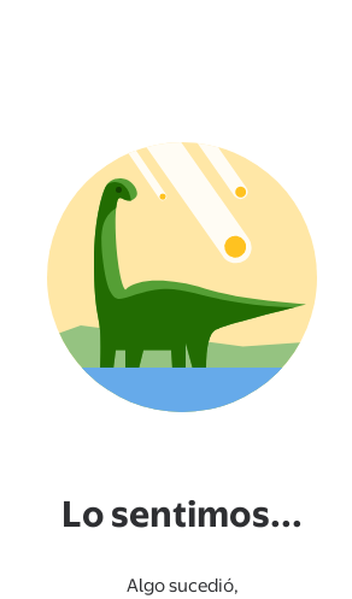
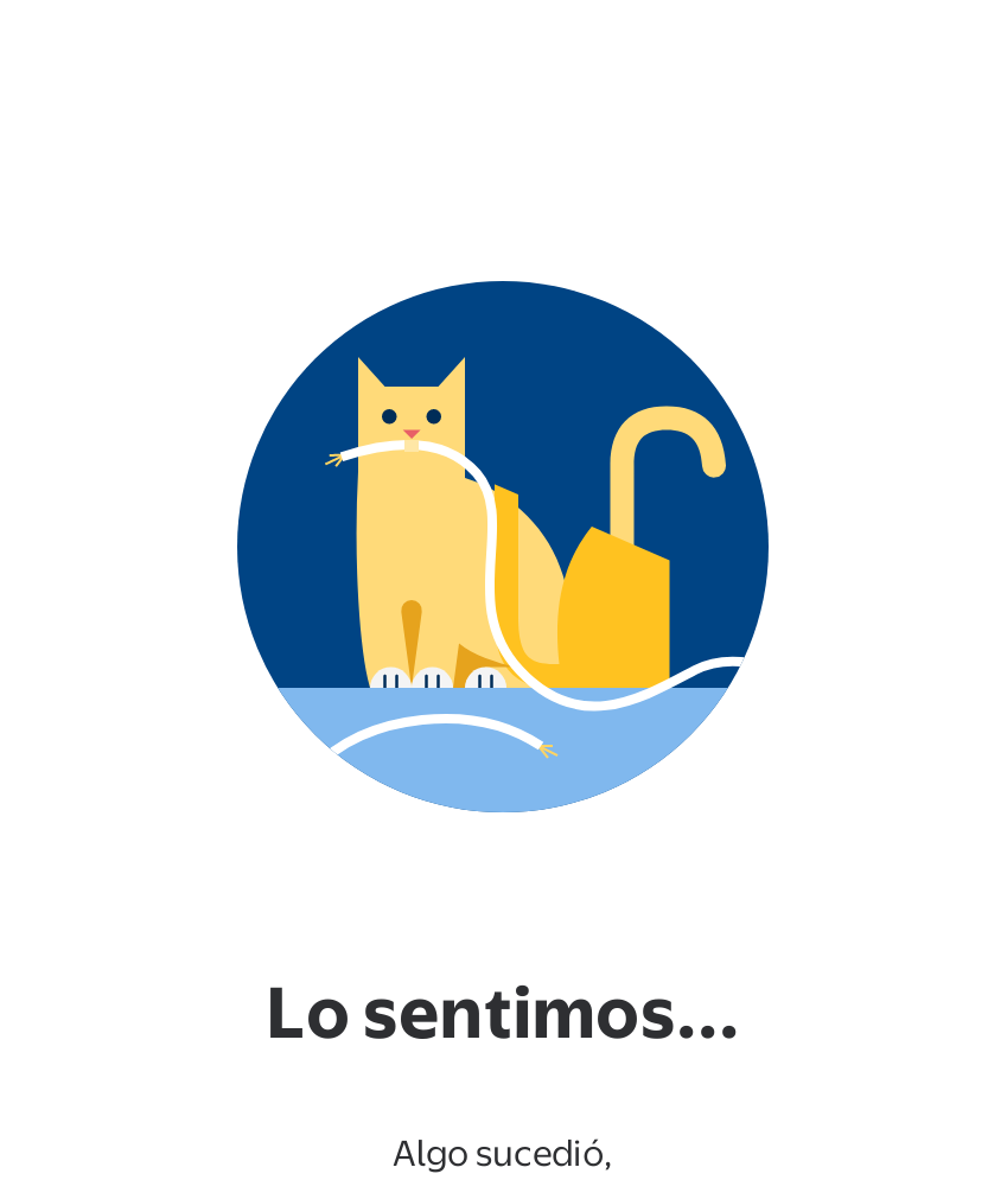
- [image]
+ [image]
